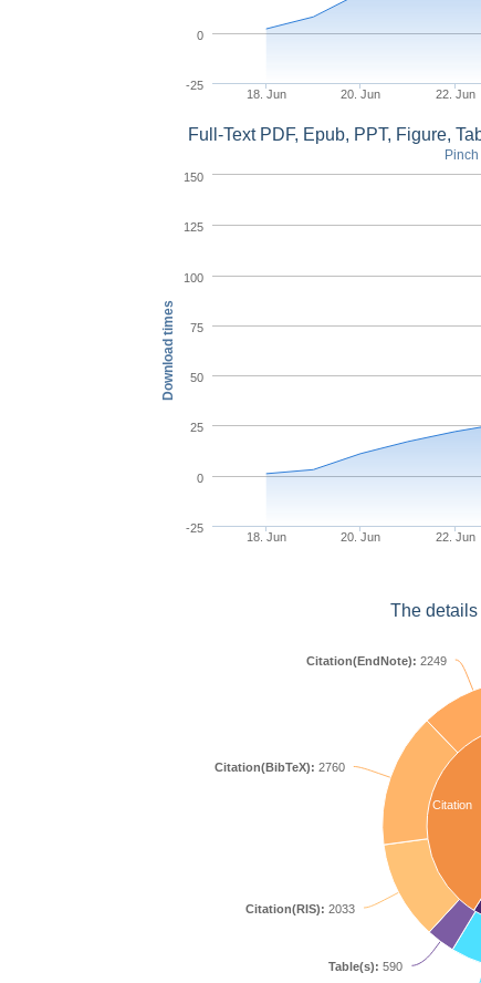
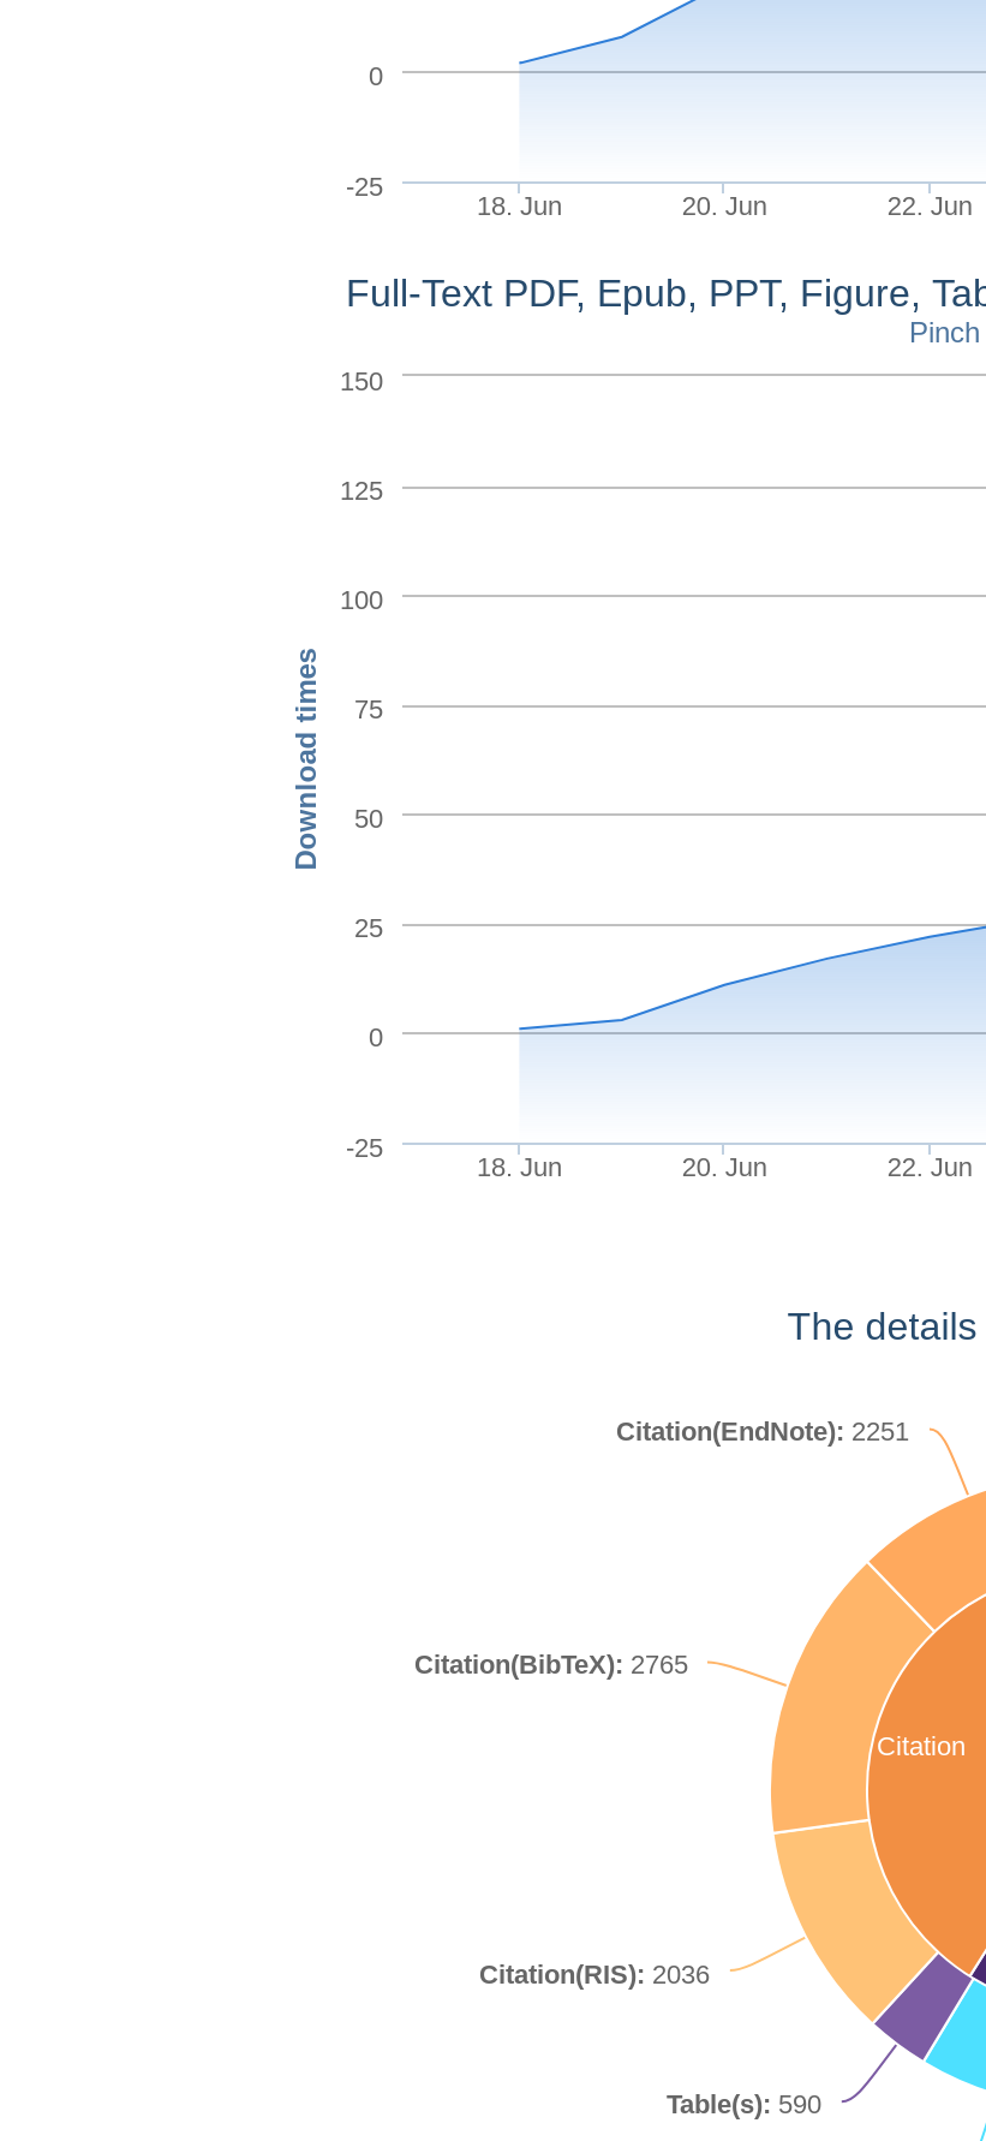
- Citation(EndNote): 2249
+ Citation(EndNote): 2251

- Citation(BibTeX): 2760
+ Citation(BibTeX): 2765

- Citation(RIS): 2033
+ Citation(RIS): 2036
